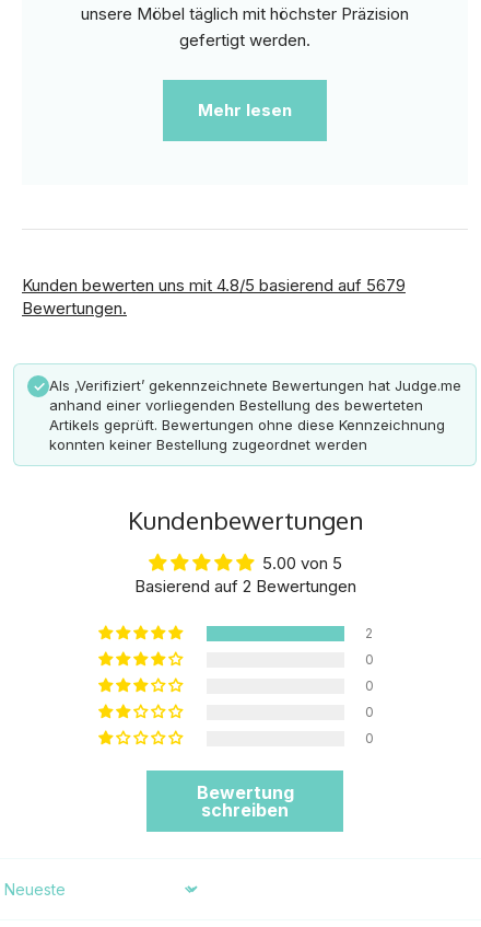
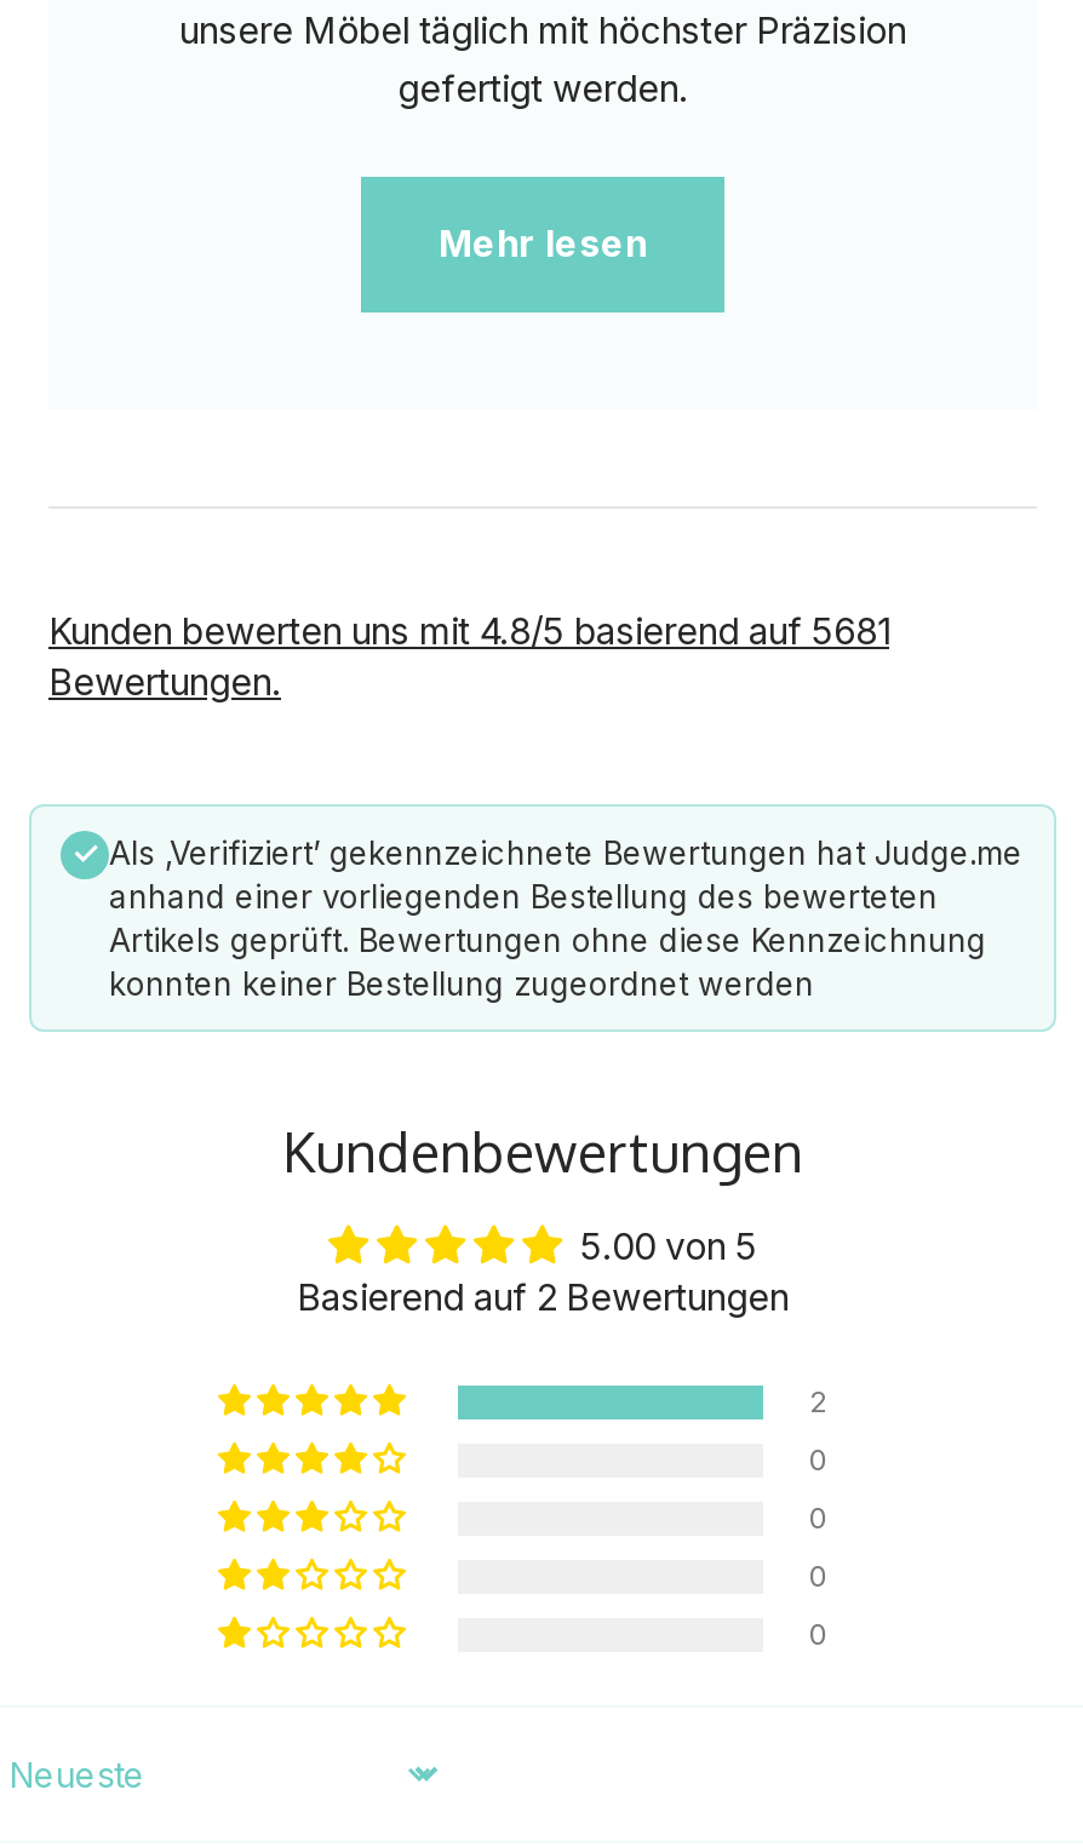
- Kunden bewerten uns mit 4.8/5 basierend auf 5679
+ Kunden bewerten uns mit 4.8/5 basierend auf 5681

- Bewertung
- schreiben
